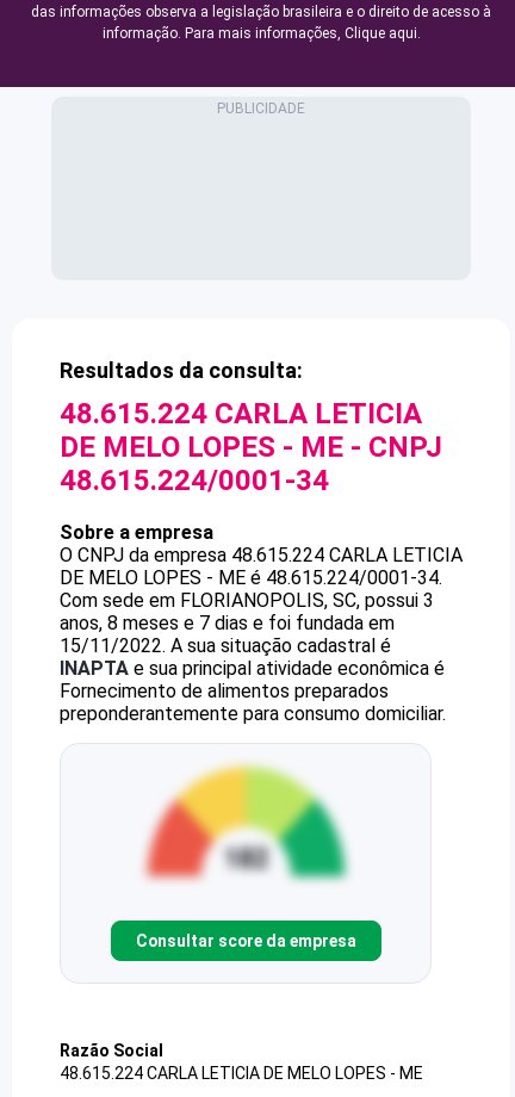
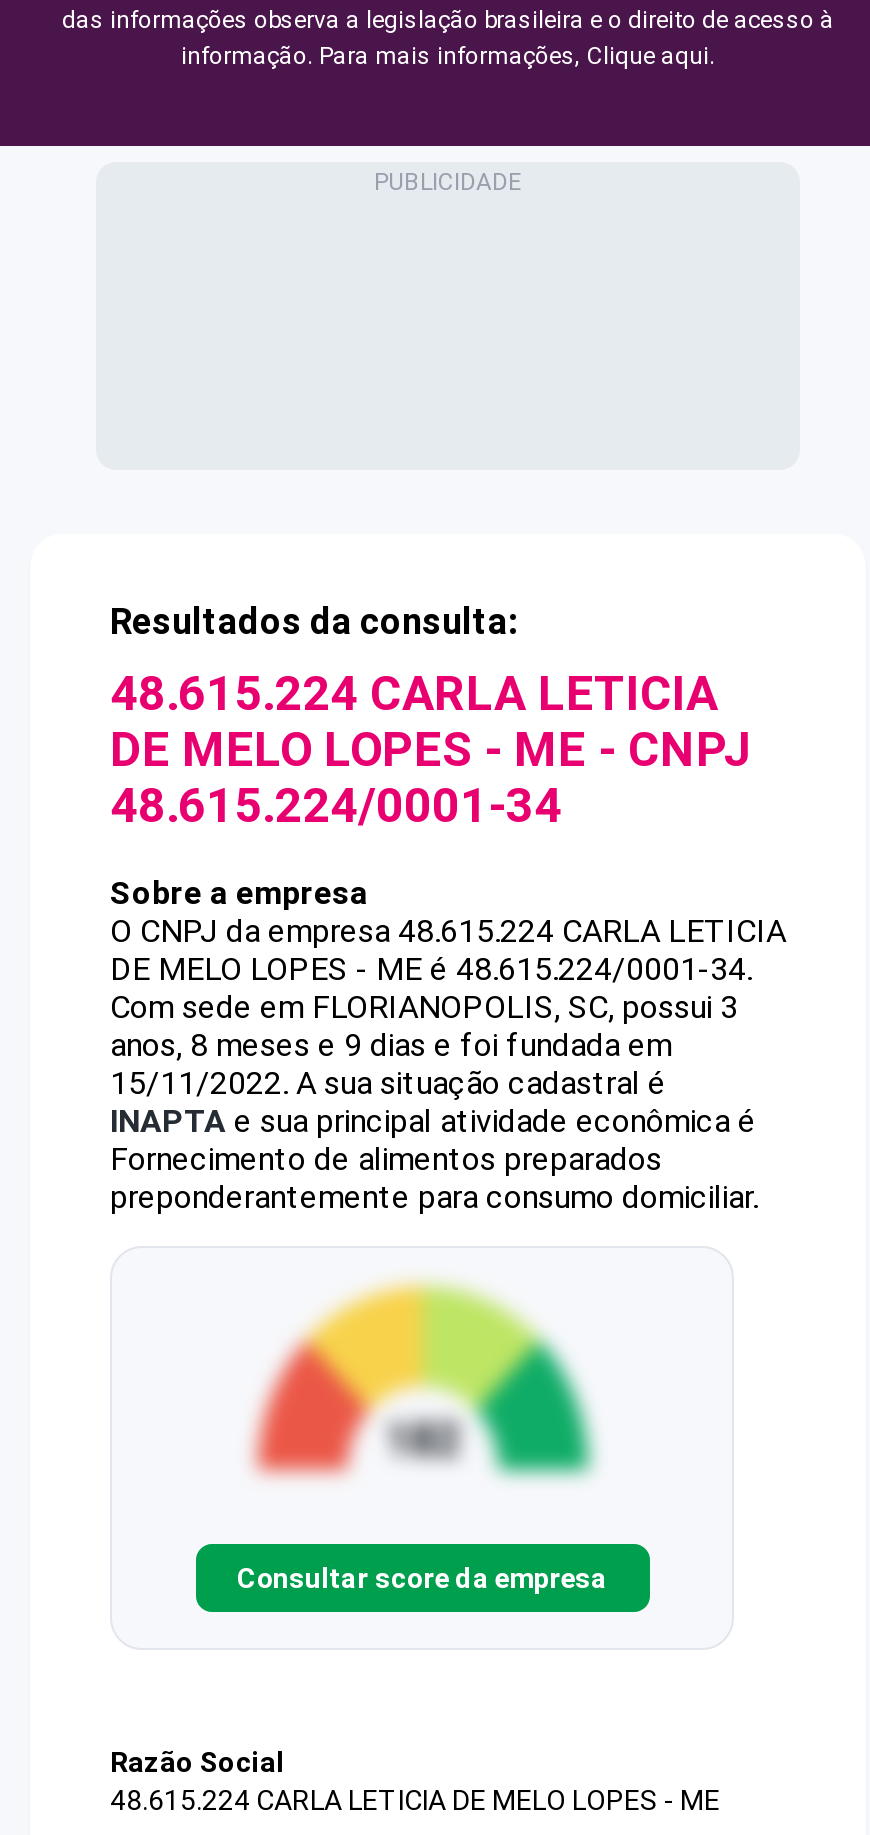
- anos, 8 meses e 7 dias e foi fundada em
+ anos, 8 meses e 9 dias e foi fundada em
